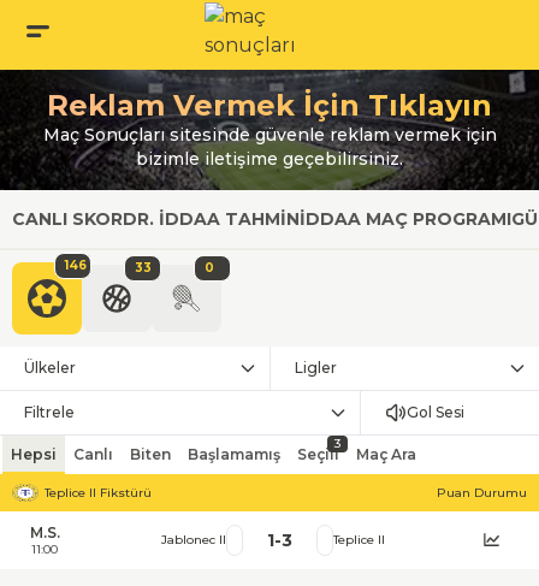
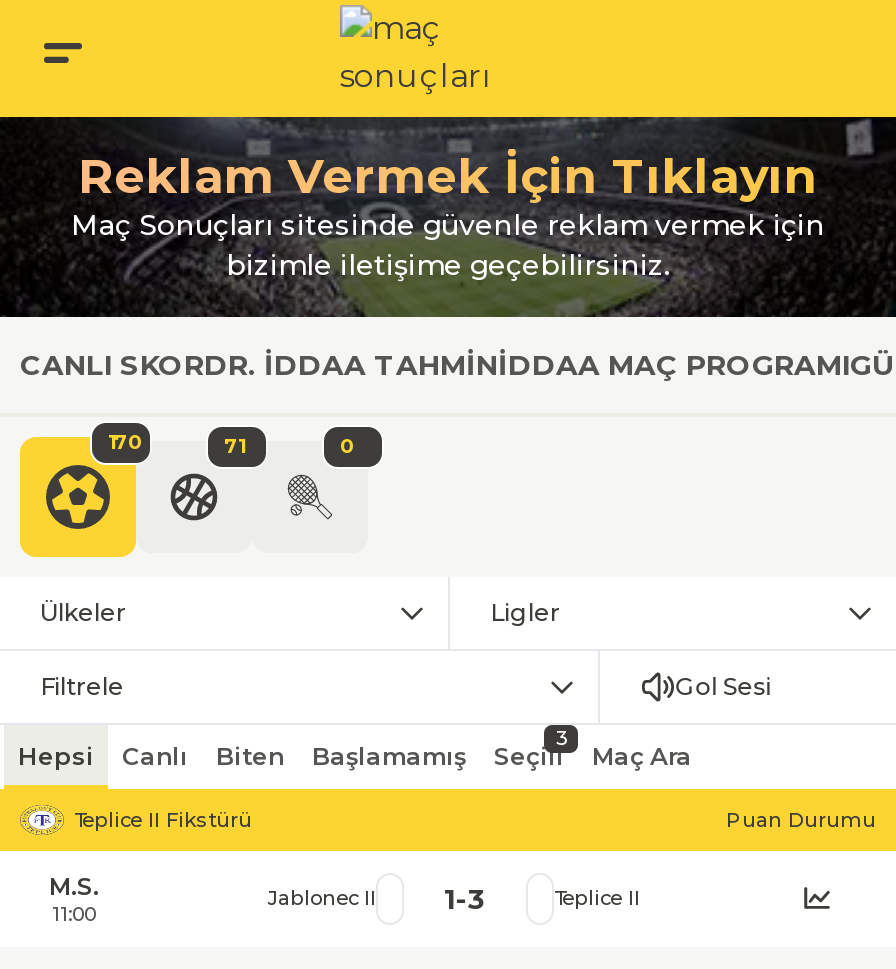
- 146
+ 170

- 33
+ 71
